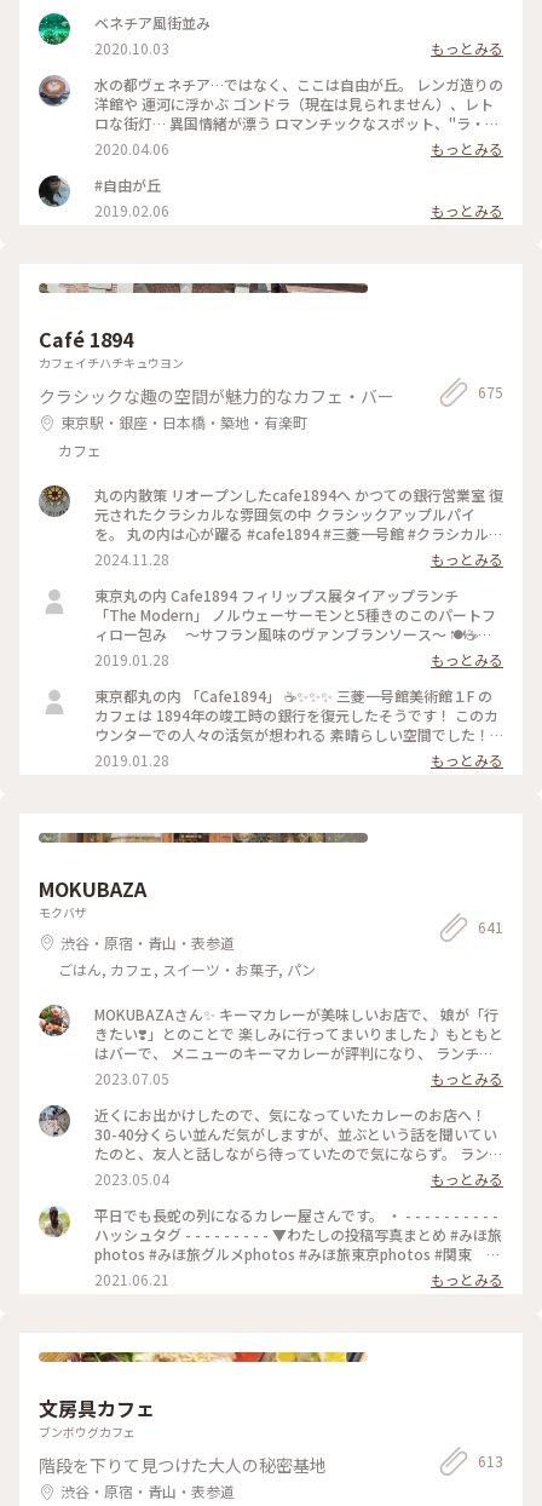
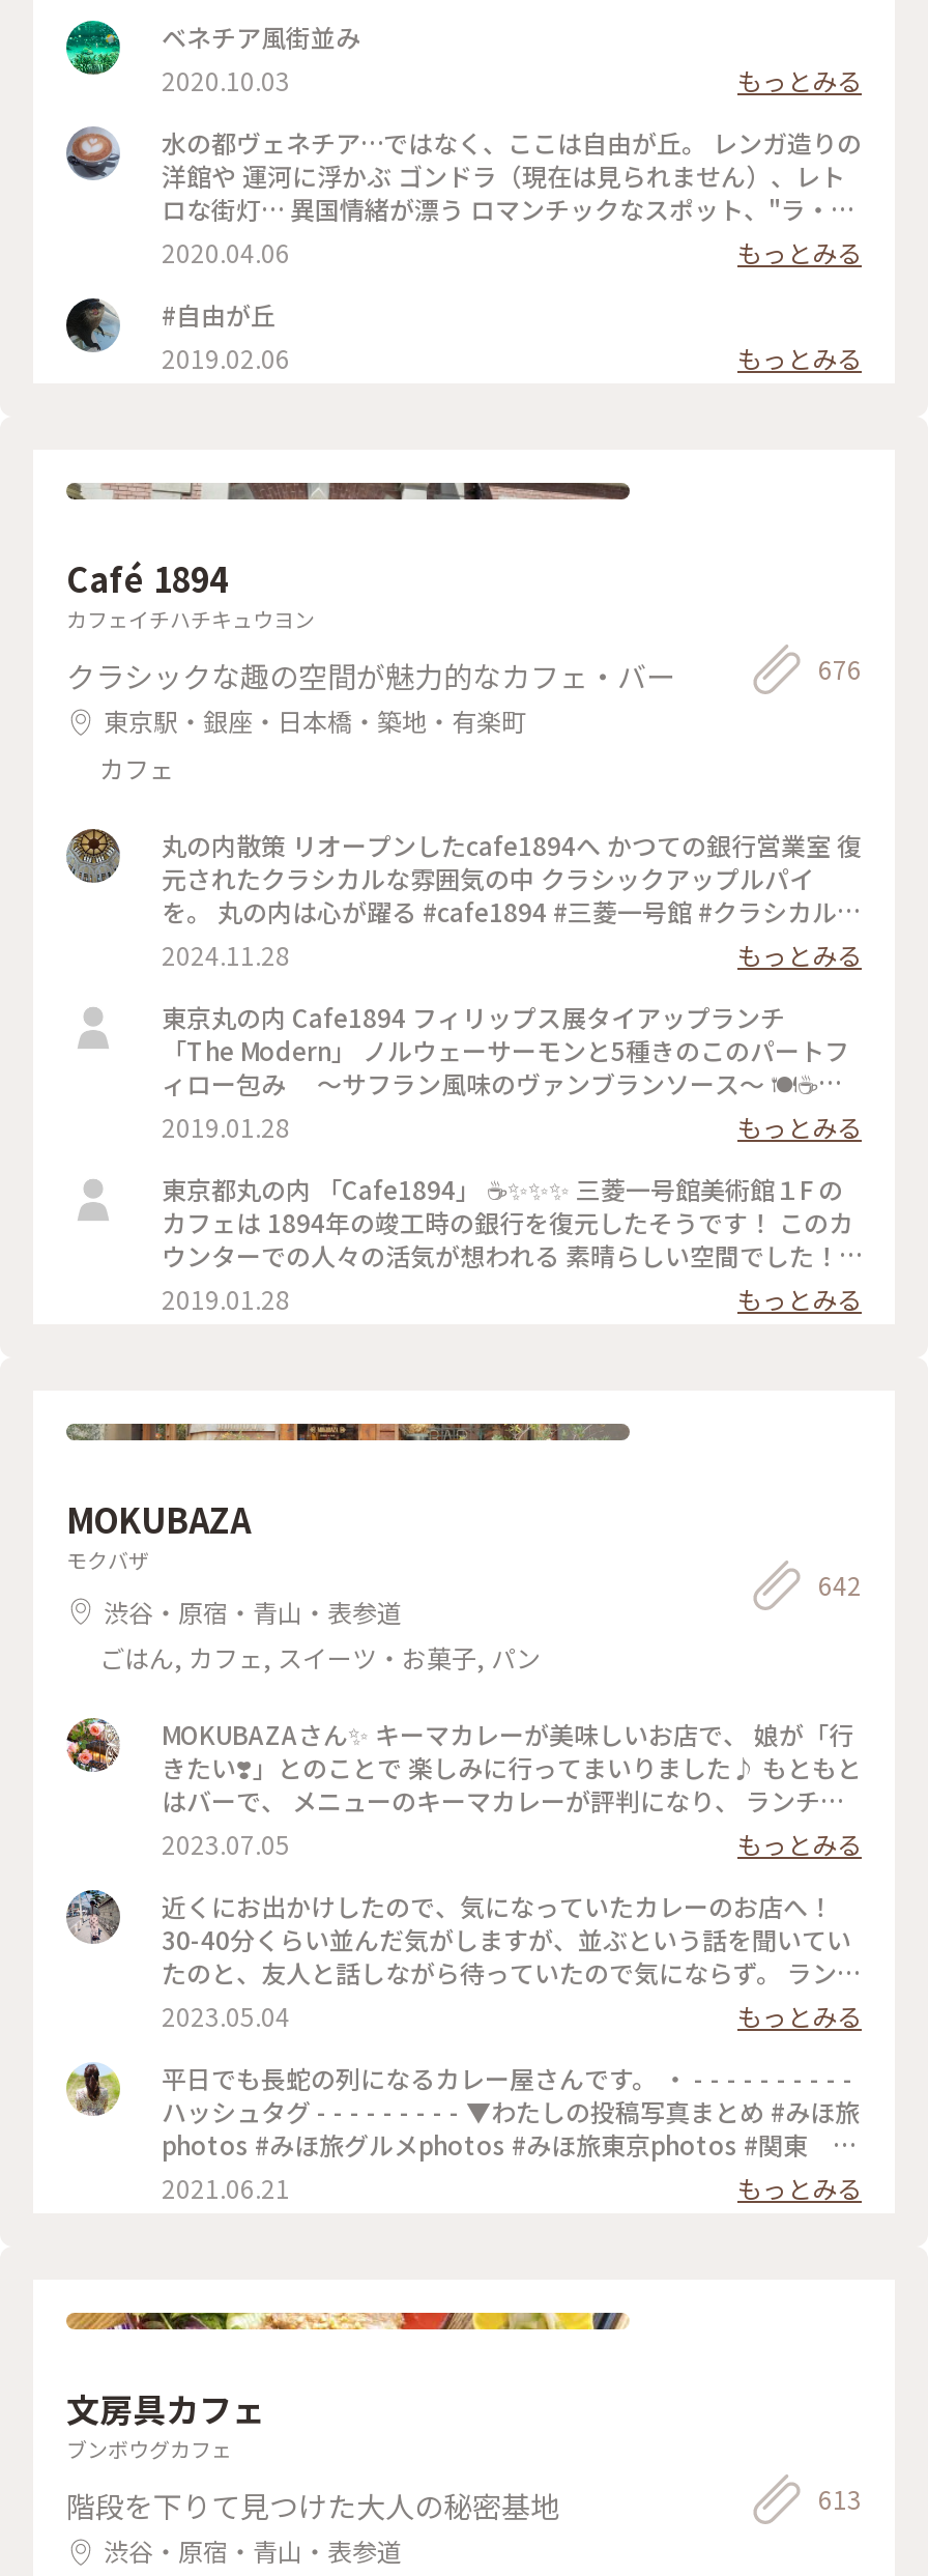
- 675
+ 676

- 641
+ 642
